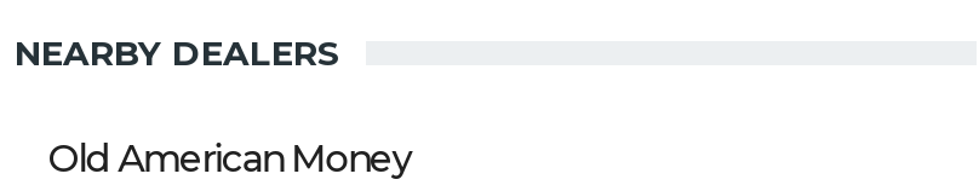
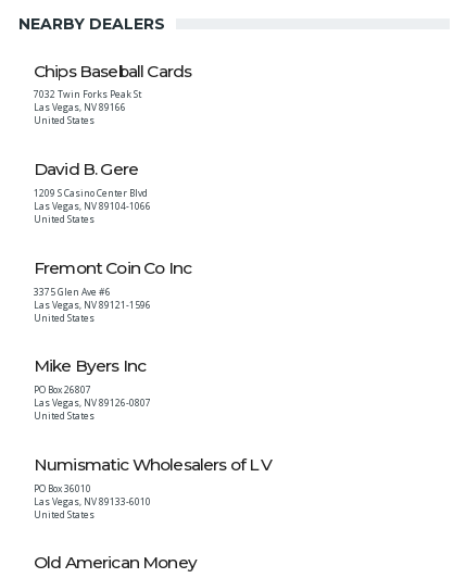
+ Chips Baseball Cards
+ 7032 Twin Forks Peak St
+ Las Vegas, NV 89166
+ United States
+ David B. Gere
+ 1209 S Casino Center Blvd
+ Las Vegas, NV 89104-1066
+ United States
+ Fremont Coin Co Inc
+ 3375 Glen Ave #6
+ Las Vegas, NV 89121-1596
+ United States
+ Mike Byers Inc
+ PO Box 26807
+ Las Vegas, NV 89126-0807
+ United States
+ Numismatic Wholesalers of L V
+ PO Box 36010
+ Las Vegas, NV 89133-6010
+ United States
